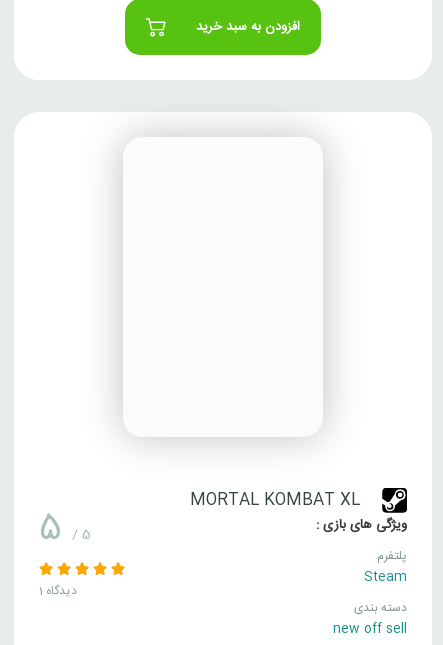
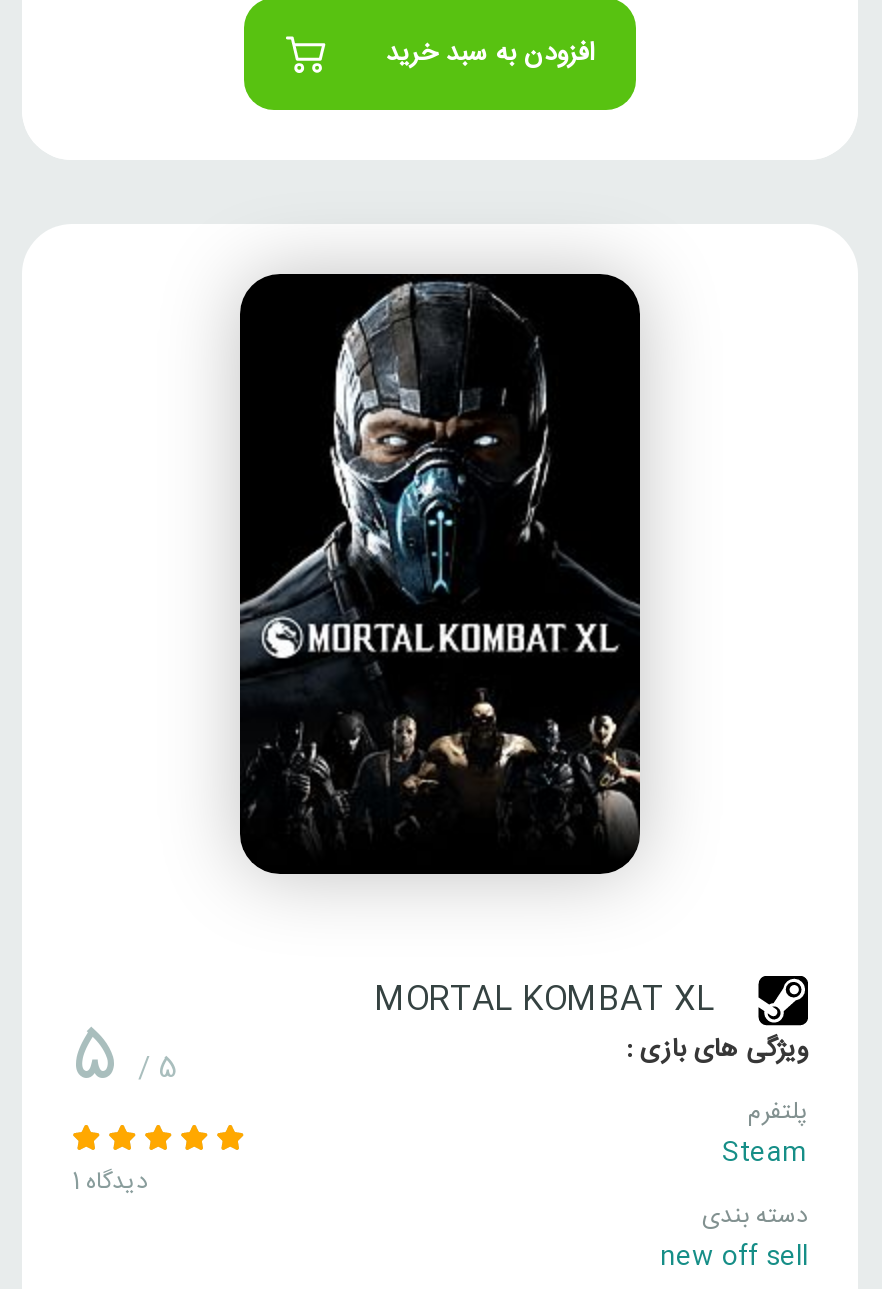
+ [image]
